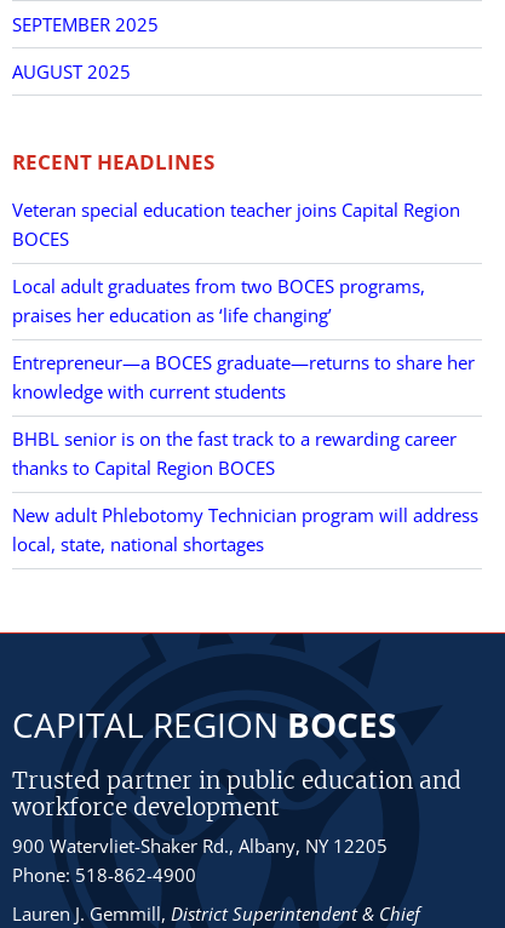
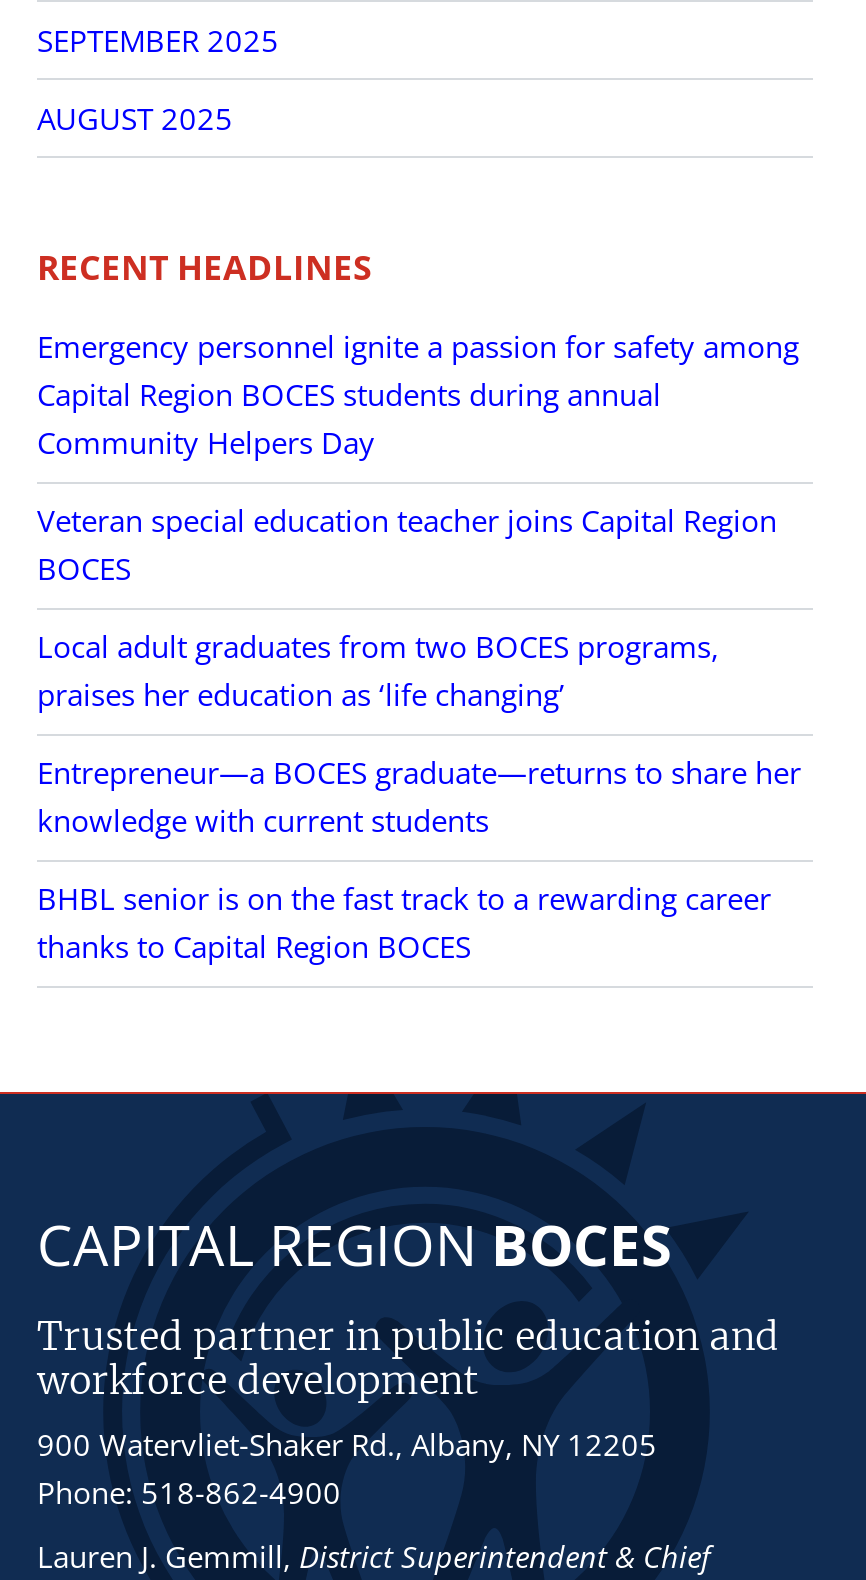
+ Emergency personnel ignite a passion for safety among
+ Capital Region BOCES students during annual
+ Community Helpers Day

moved down: Veteran special education teacher joins Capital Region | BOCES | Local adult graduates from two BOCES programs, | praises her education as ‘life changing’ | Entrepreneur—a BOCES graduate—returns to share her | knowledge with current students | BHBL senior is on the fast track to a rewarding career | thanks to Capital Region BOCES

- New adult Phlebotomy Technician program will address
- local, state, national shortages
